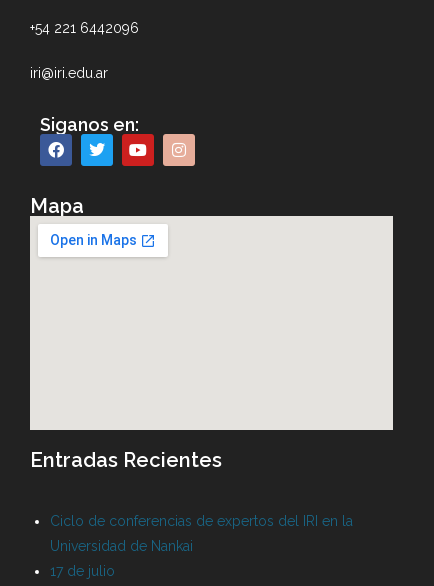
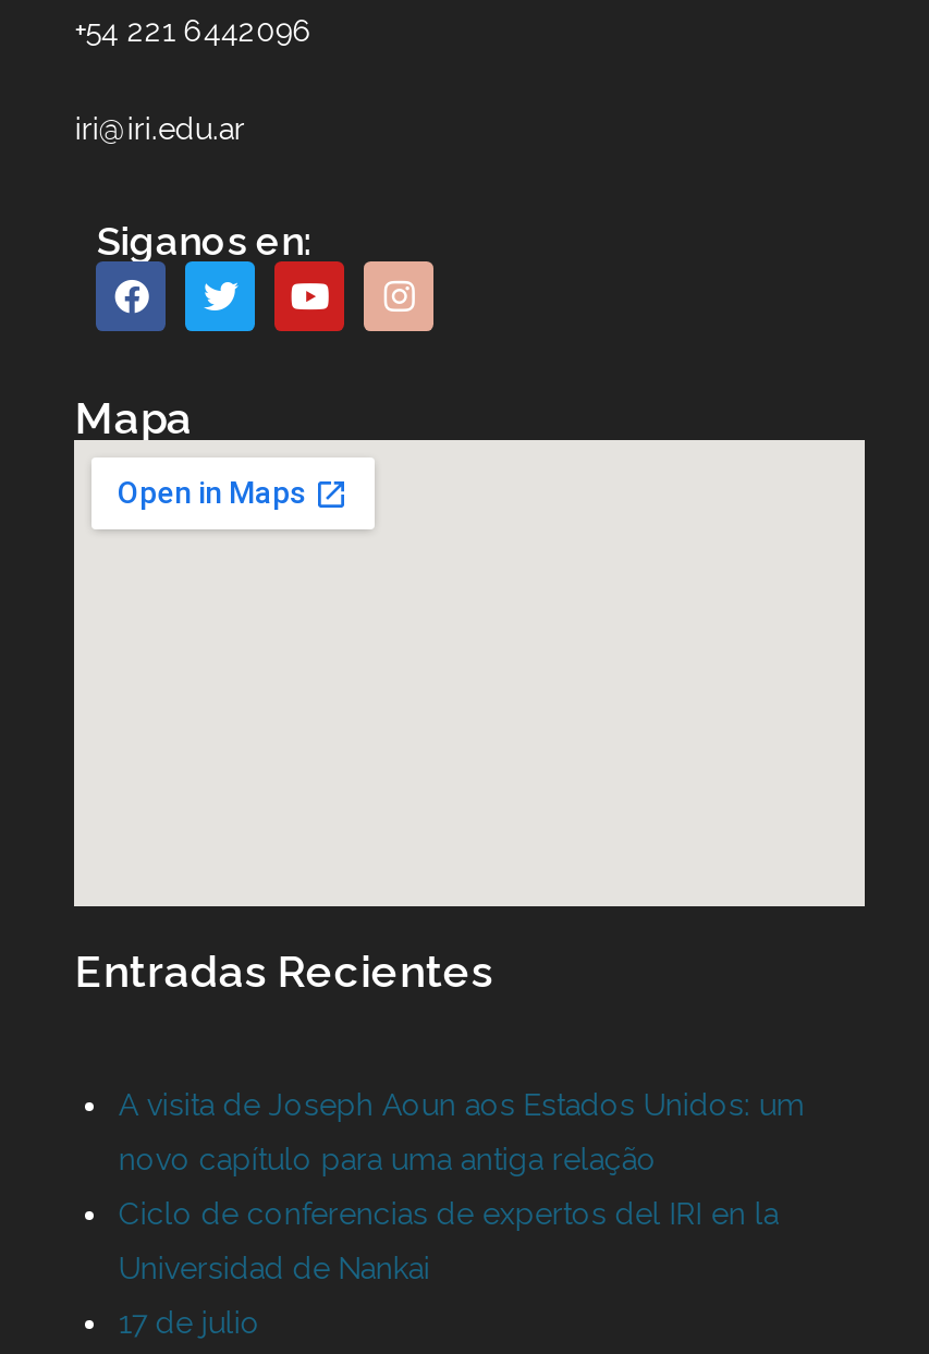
+ A visita de Joseph Aoun aos Estados Unidos: um
+ novo capítulo para uma antiga relação
